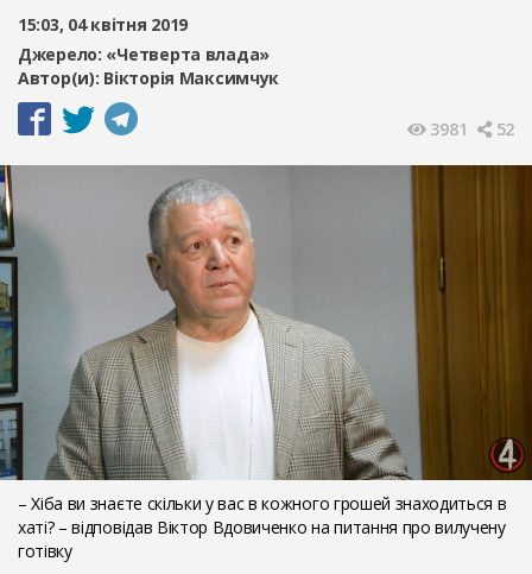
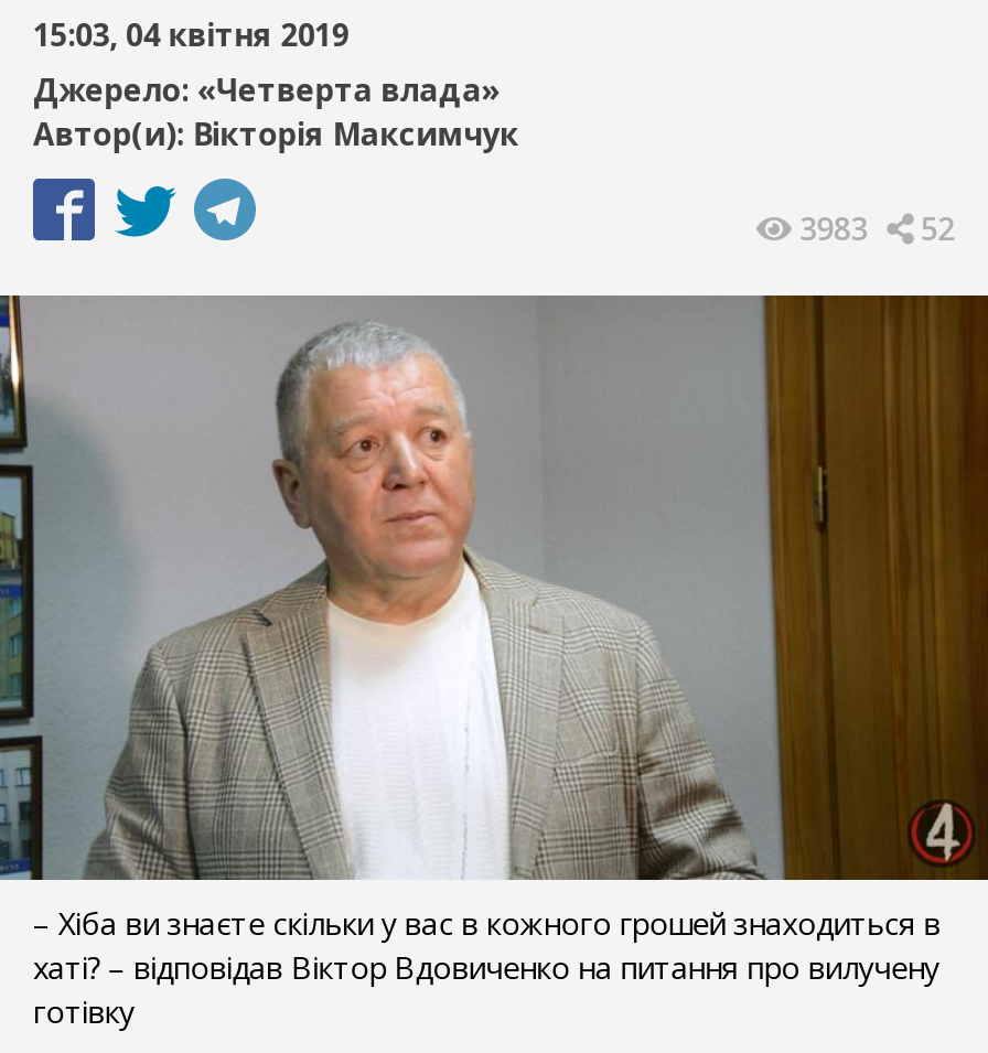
- 3981 52
+ 3983 52
